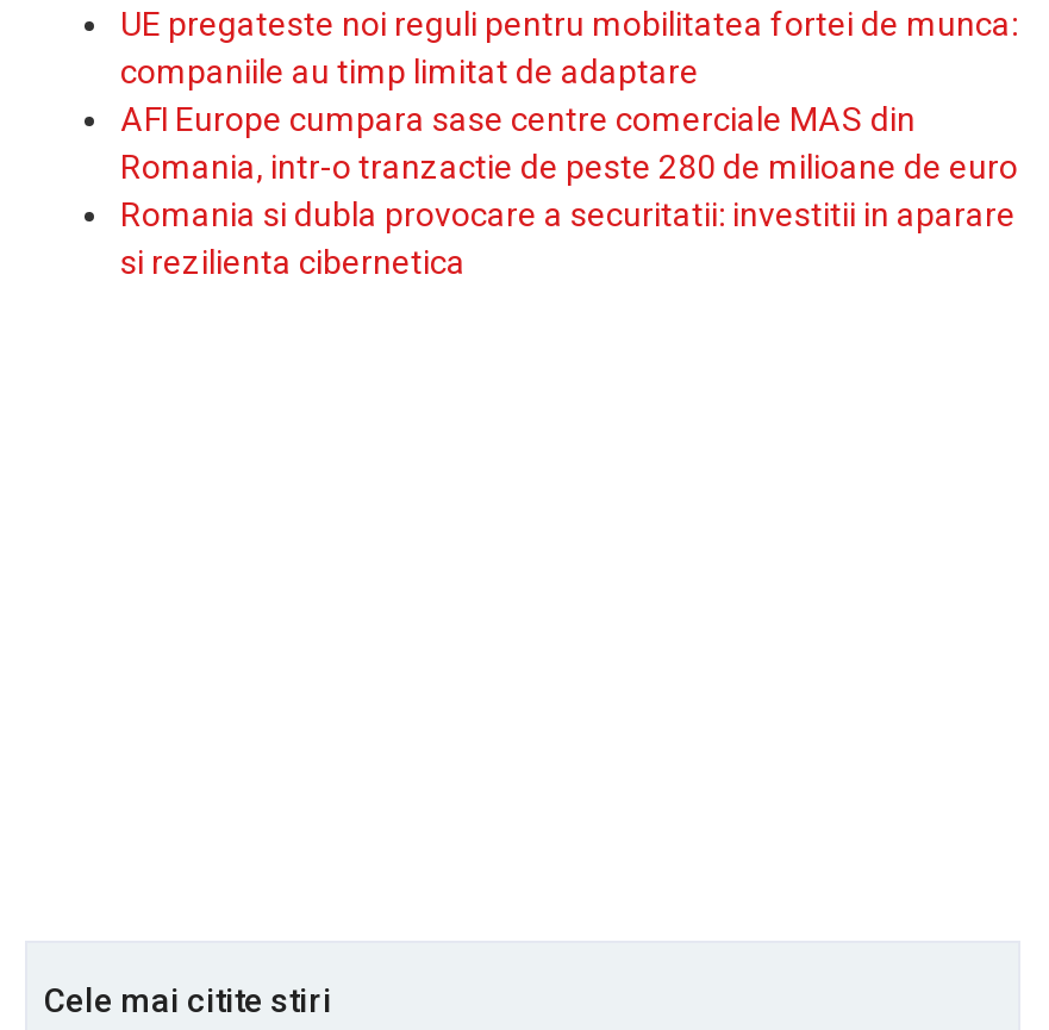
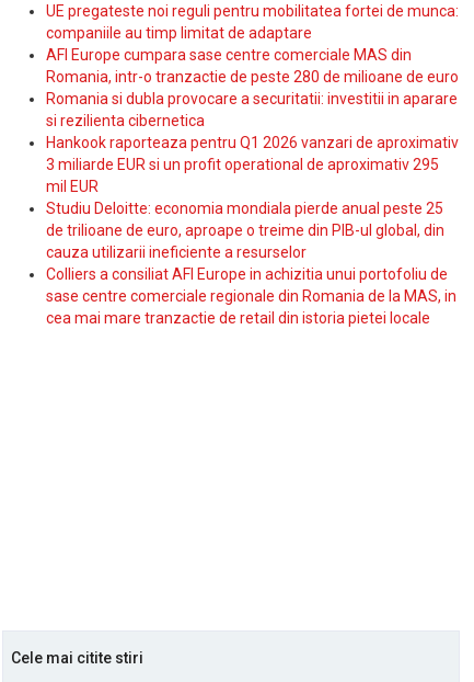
+ Hankook raporteaza pentru Q1 2026 vanzari de aproximativ
+ 3 miliarde EUR si un profit operational de aproximativ 295
+ mil EUR
+ Studiu Deloitte: economia mondiala pierde anual peste 25
+ de trilioane de euro, aproape o treime din PIB-ul global, din
+ cauza utilizarii ineficiente a resurselor
+ Colliers a consiliat AFI Europe in achizitia unui portofoliu de
+ sase centre comerciale regionale din Romania de la MAS, in
+ cea mai mare tranzactie de retail din istoria pietei locale
